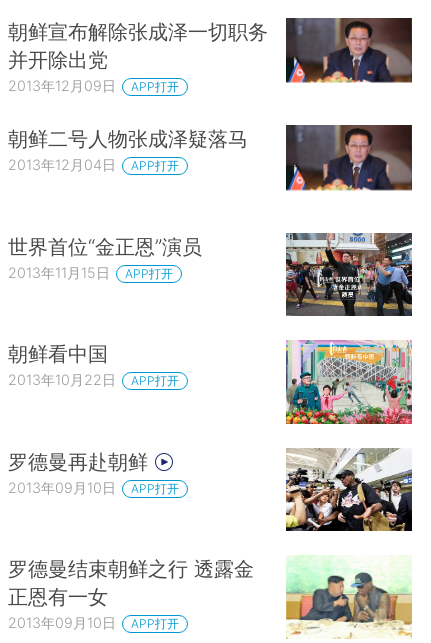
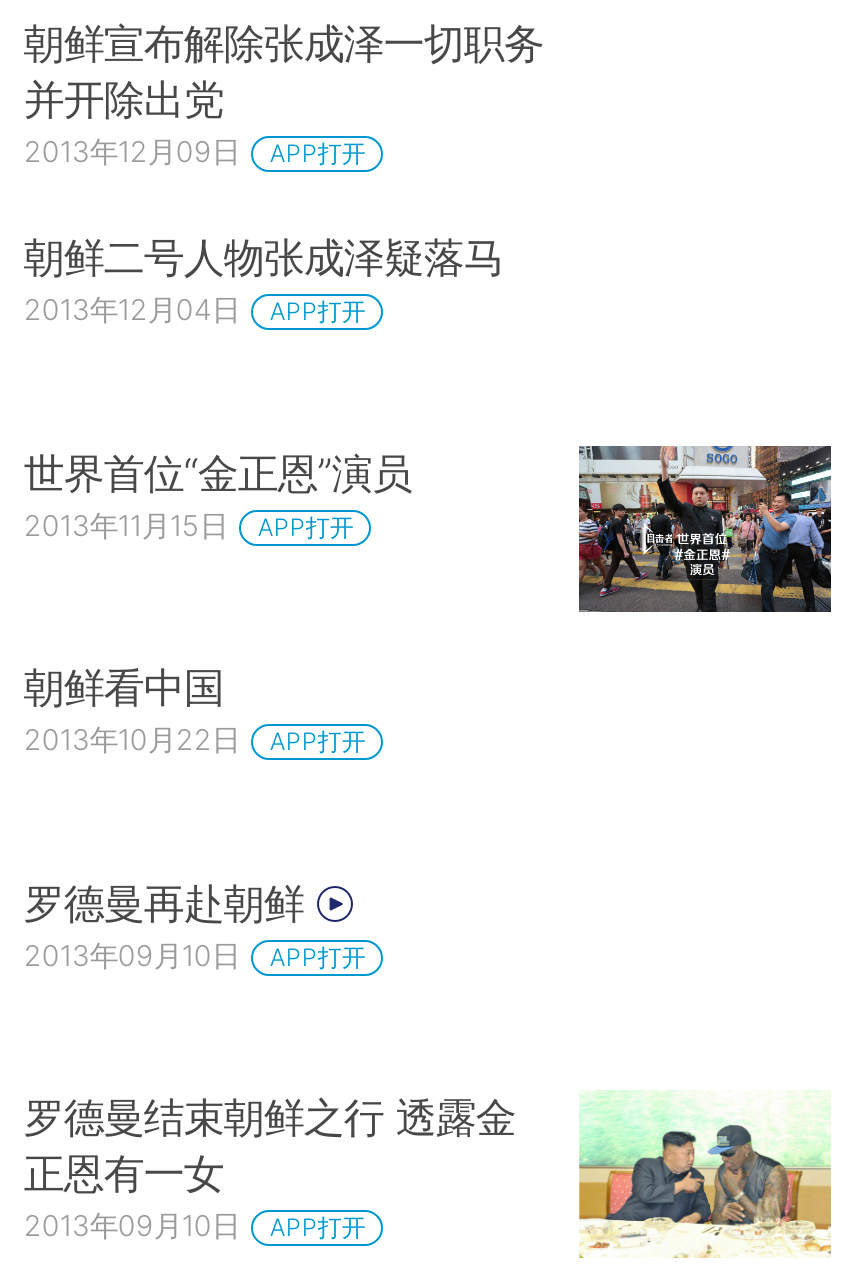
- [image]

- [image]

- [image]

- [image]
